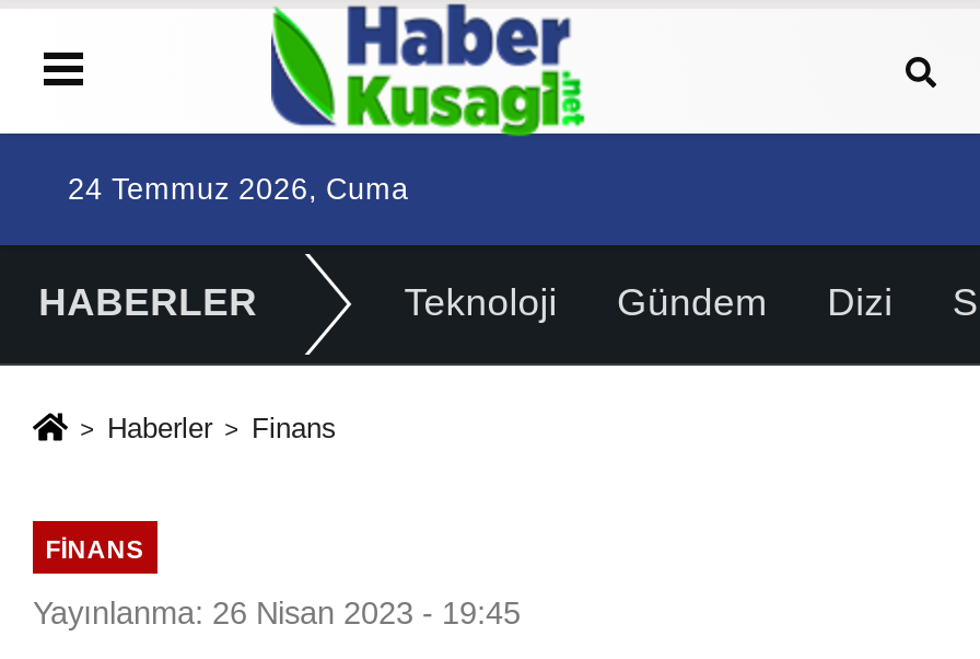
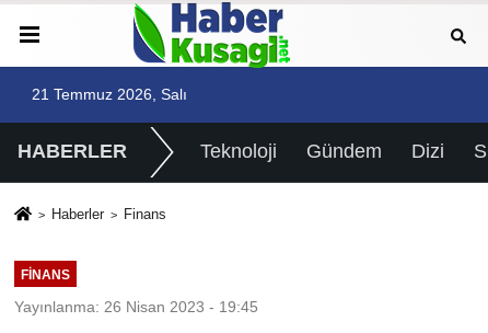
- 24 Temmuz 2026, Cuma
+ 21 Temmuz 2026, Salı
